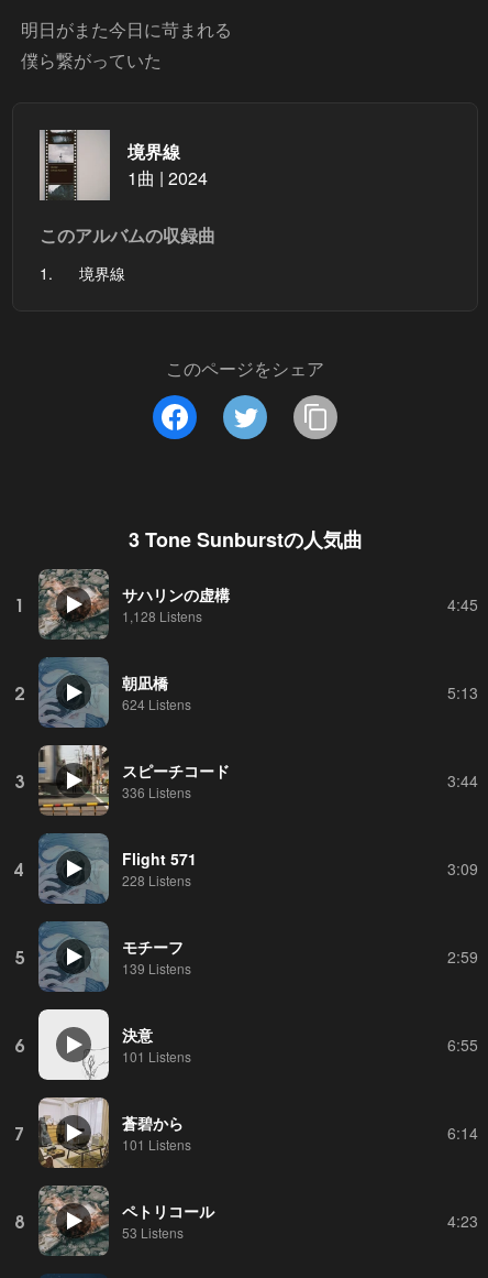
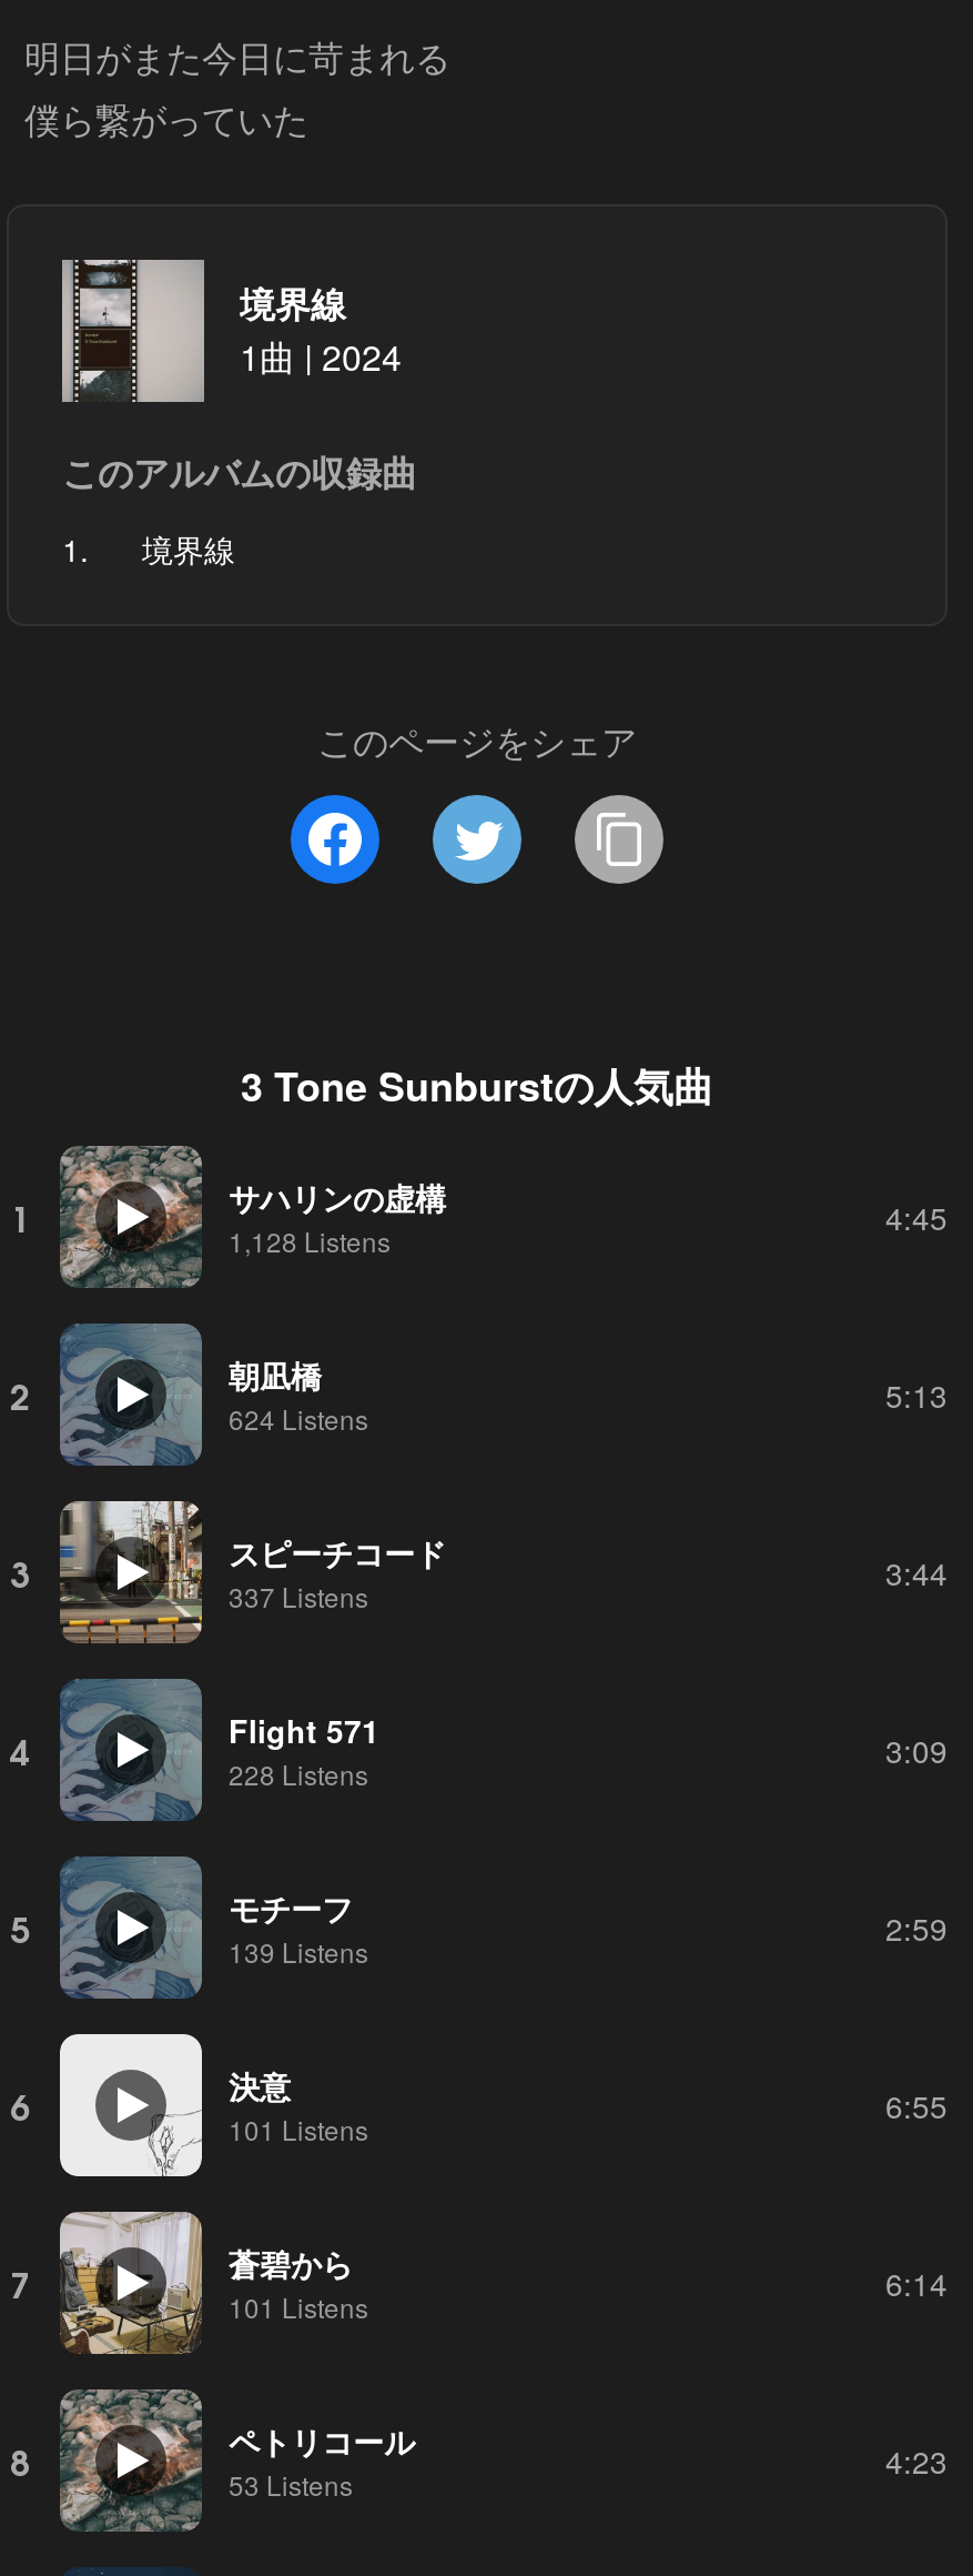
- 336 Listens
+ 337 Listens
